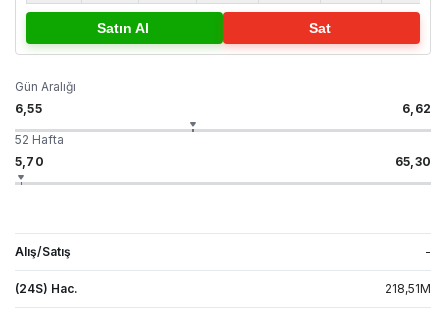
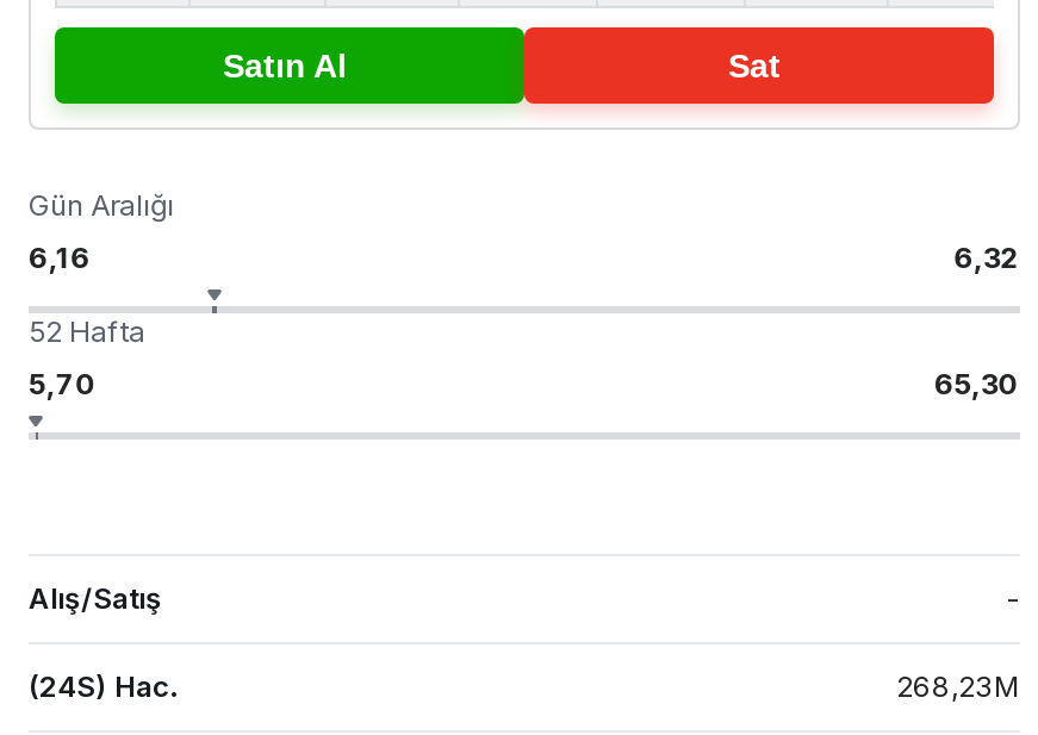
- 6,55
+ 6,16

- 6,62
+ 6,32

- 218,51M
+ 268,23M
